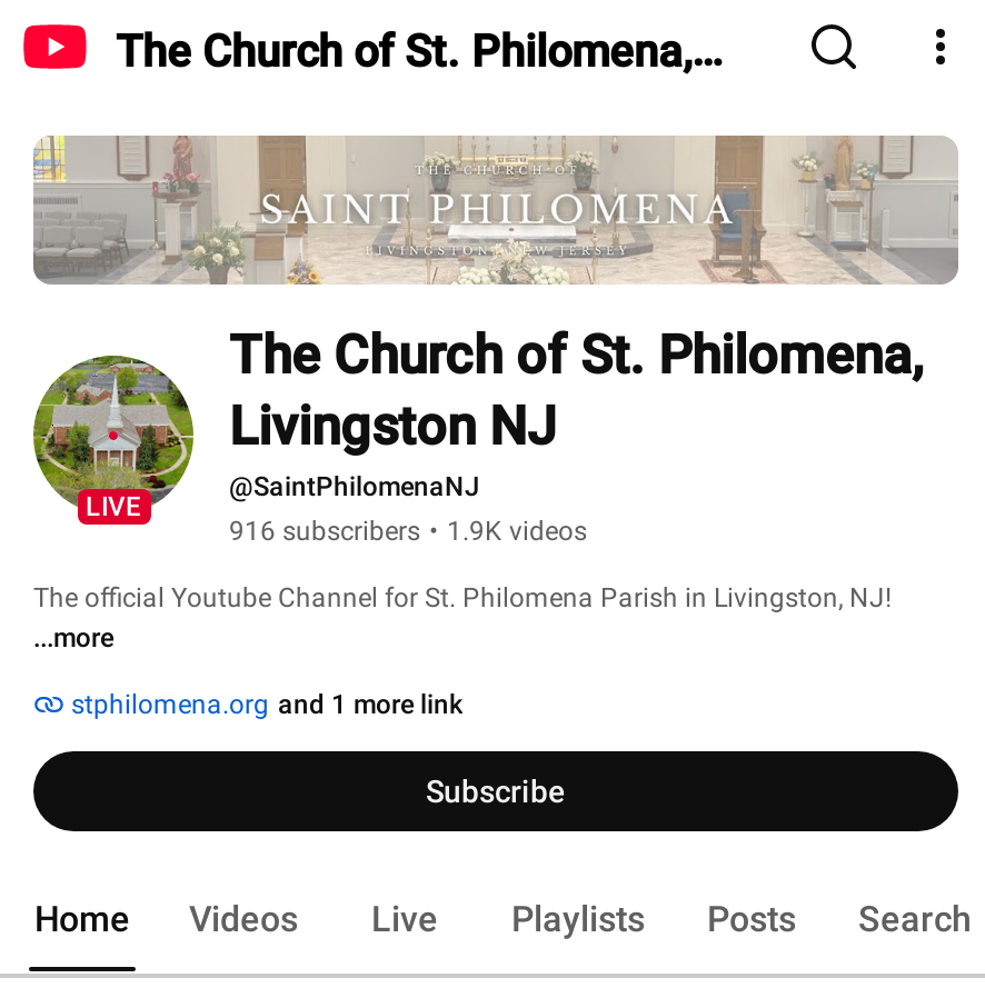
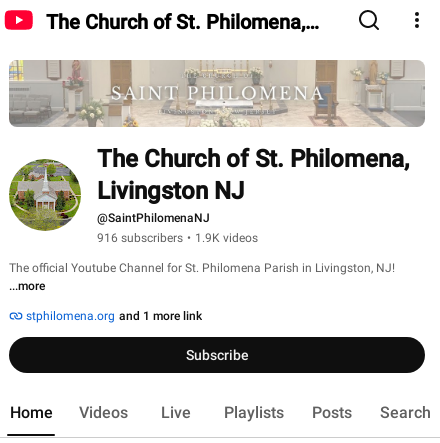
- LIVE
